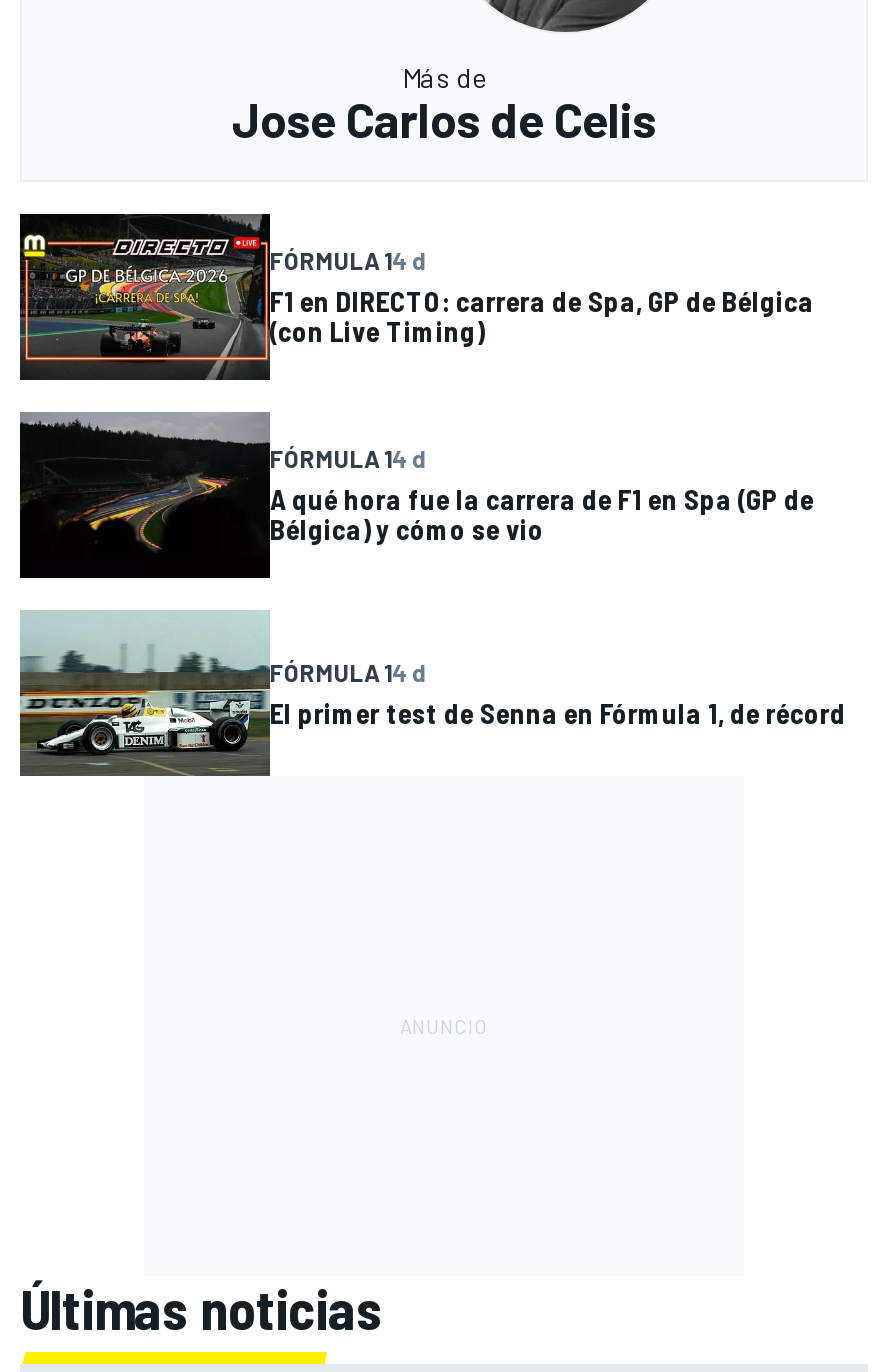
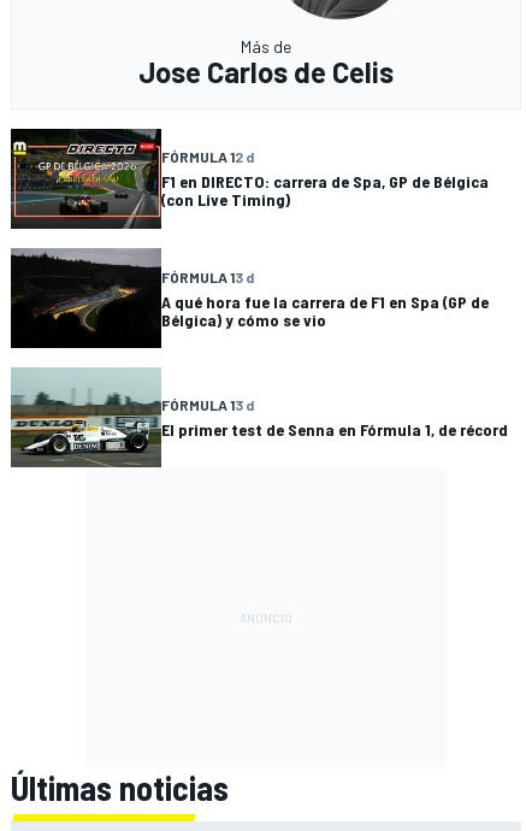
- FÓRMULA 14 d
+ FÓRMULA 12 d

- FÓRMULA 14 d
+ FÓRMULA 13 d

- FÓRMULA 14 d
+ FÓRMULA 13 d
